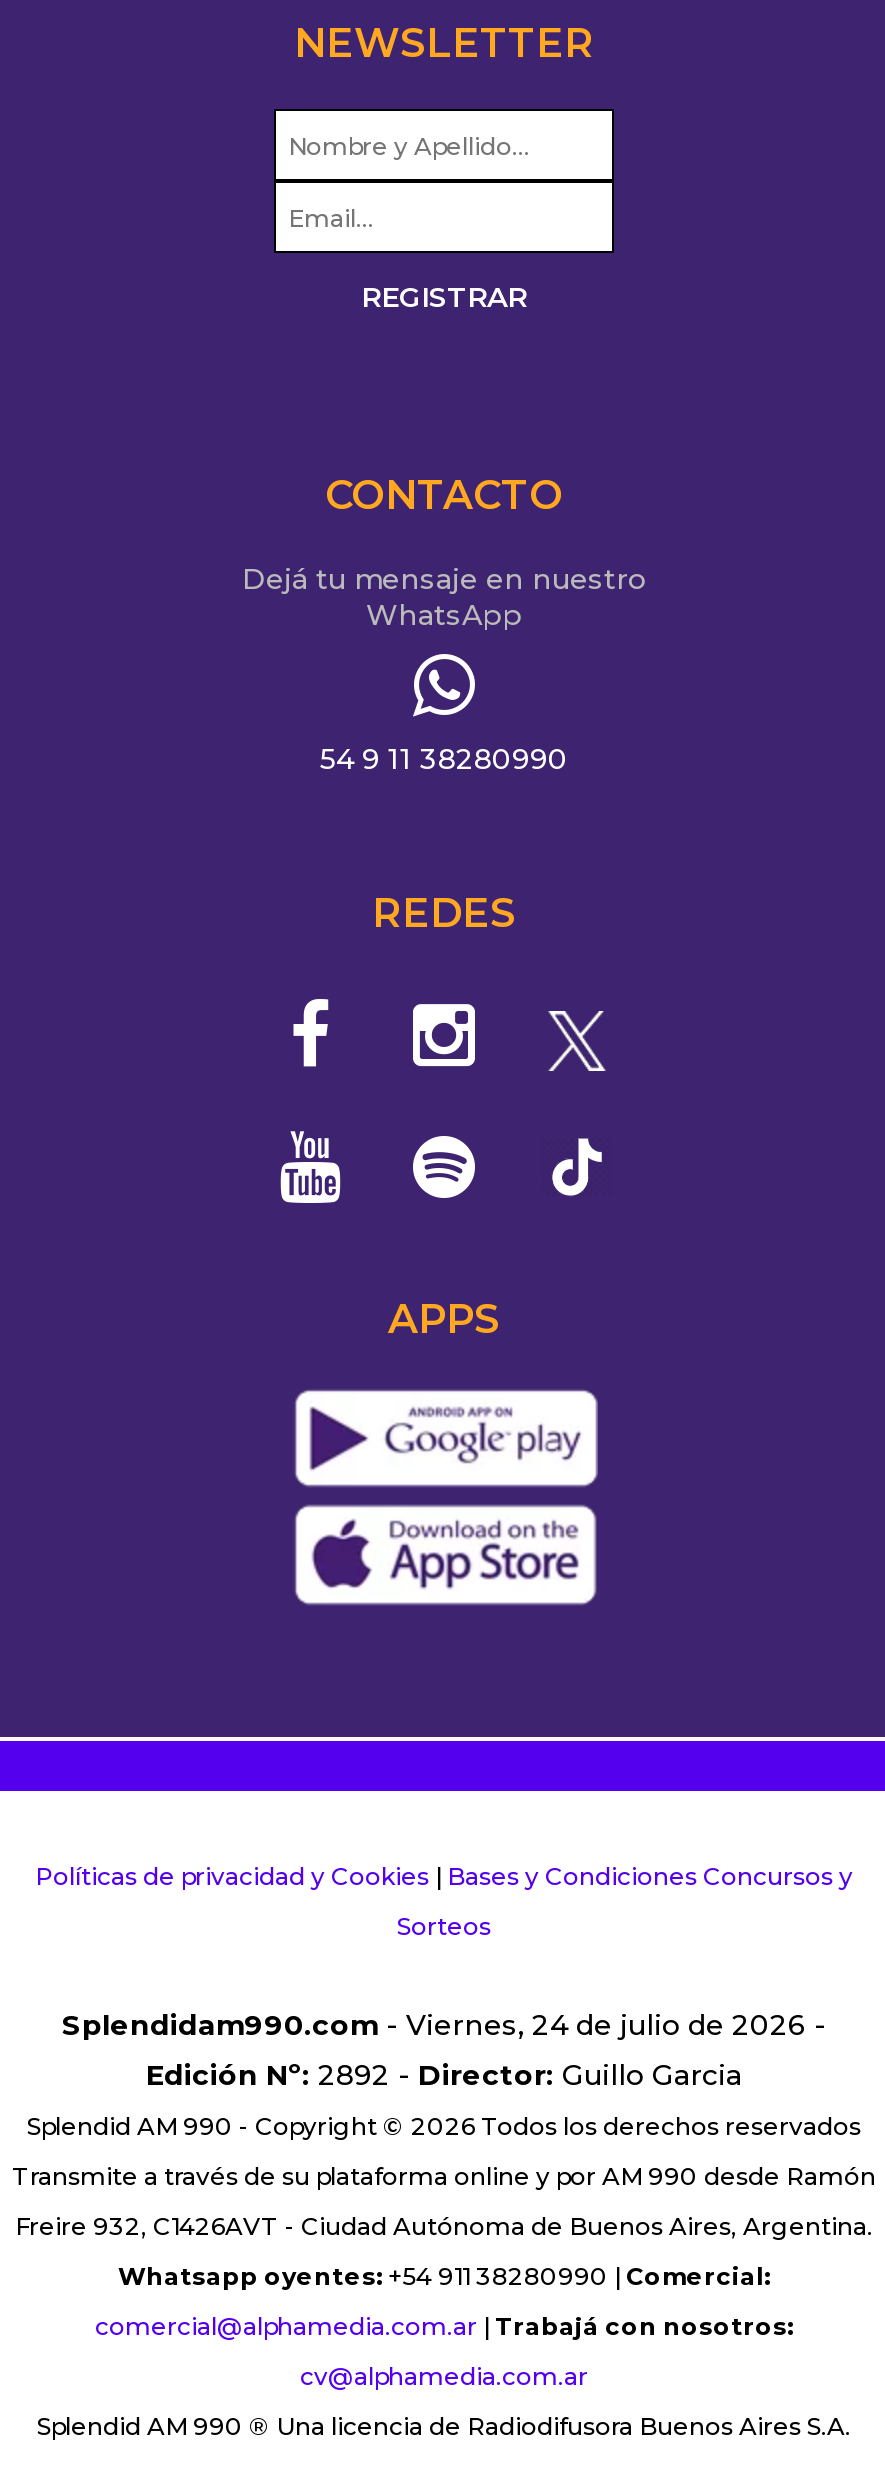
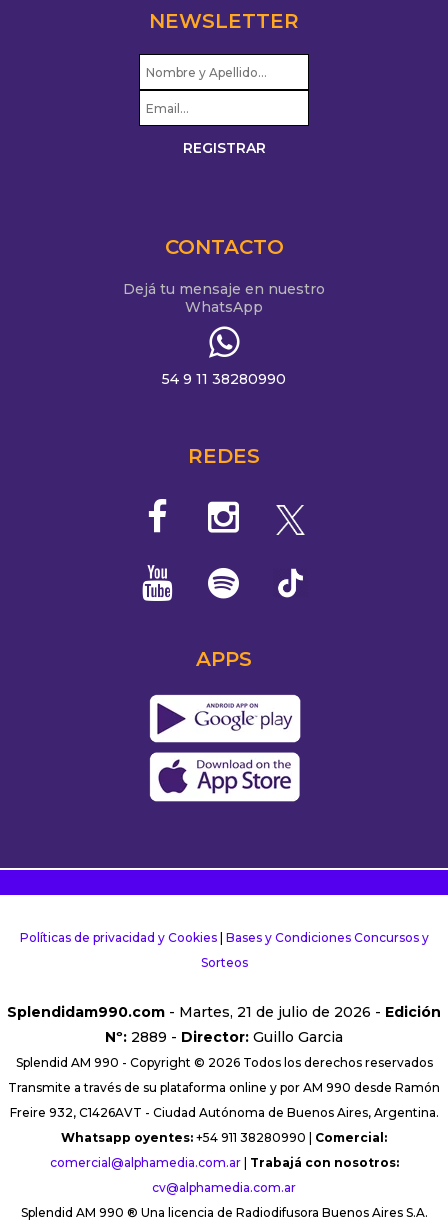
- Splendidam990.com - Viernes, 24 de julio de 2026 -
- Edición Nº: 2892 - Director: Guillo Garcia
+ Splendidam990.com - Martes, 21 de julio de 2026 - Edición
+ Nº: 2889 - Director: Guillo Garcia
